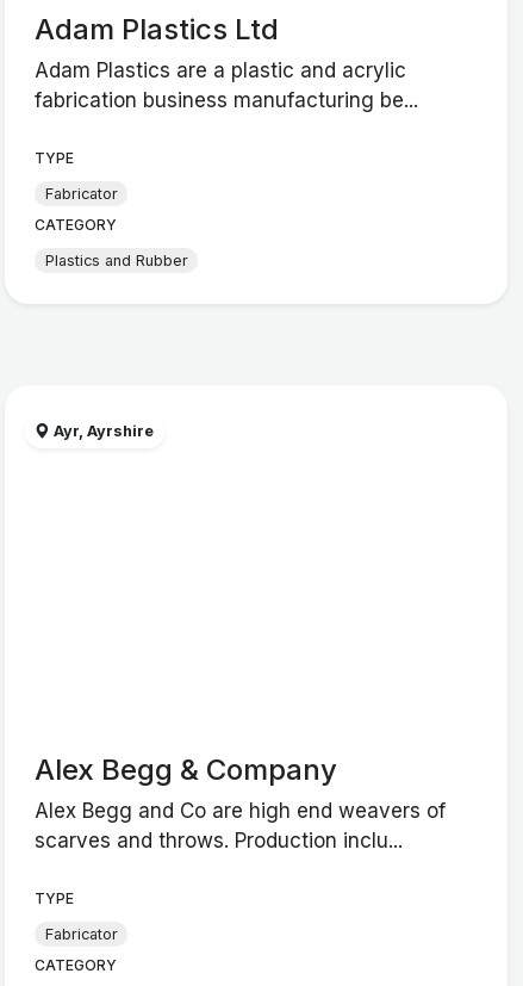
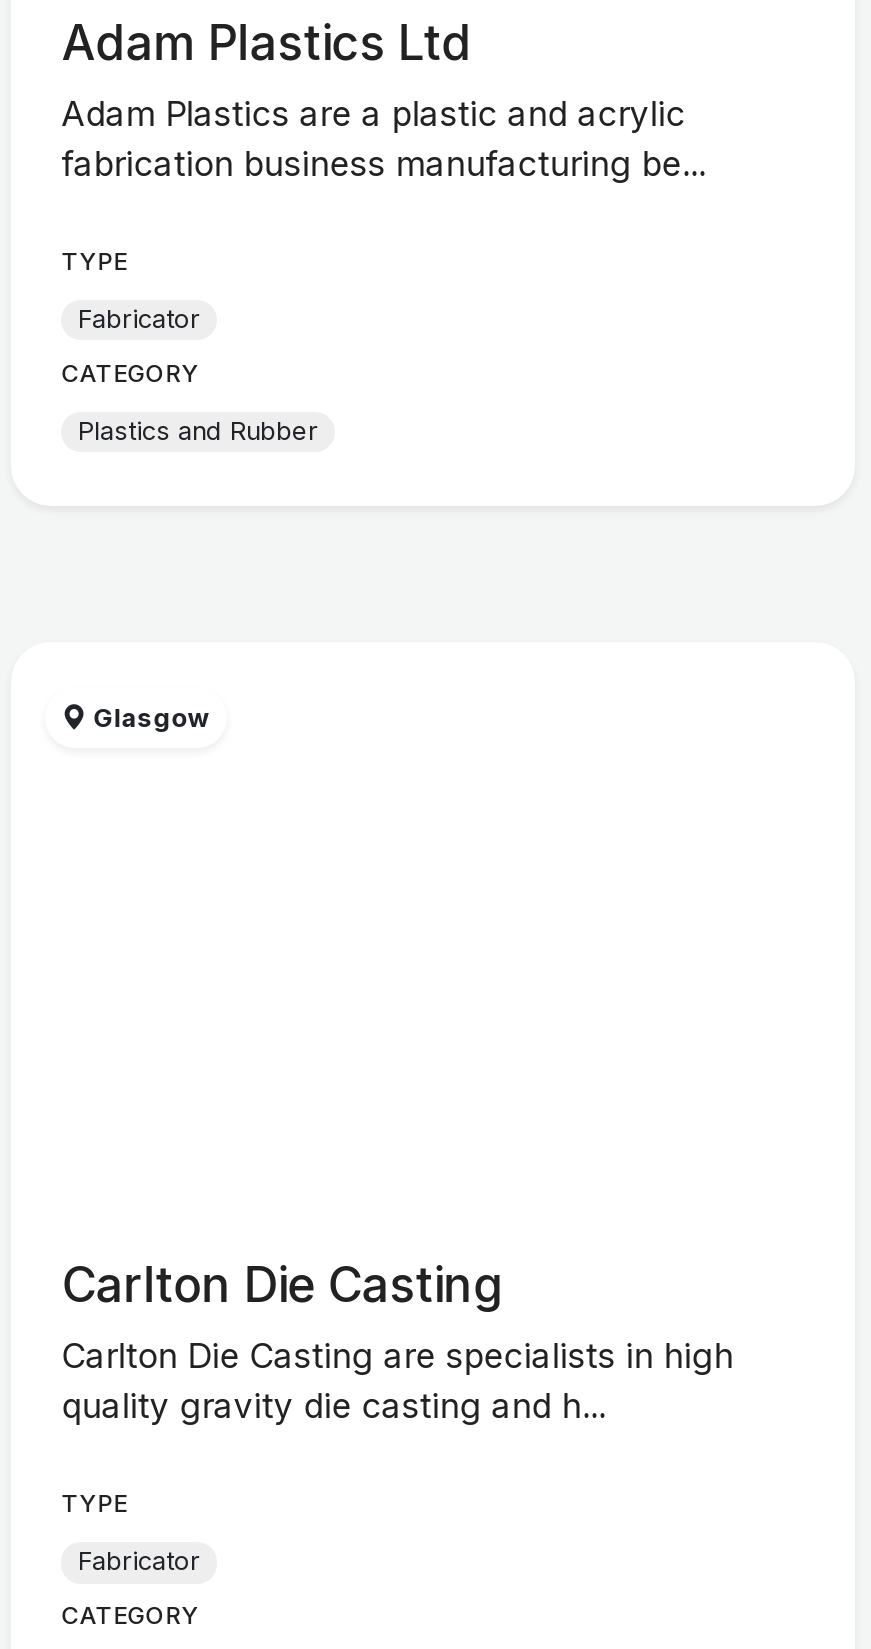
- Ayr, Ayrshire
+ Glasgow

- Alex Begg & Company
- Alex Begg and Co are high end weavers of
- scarves and throws. Production inclu...
+ Carlton Die Casting
+ Carlton Die Casting are specialists in high
+ quality gravity die casting and h...
